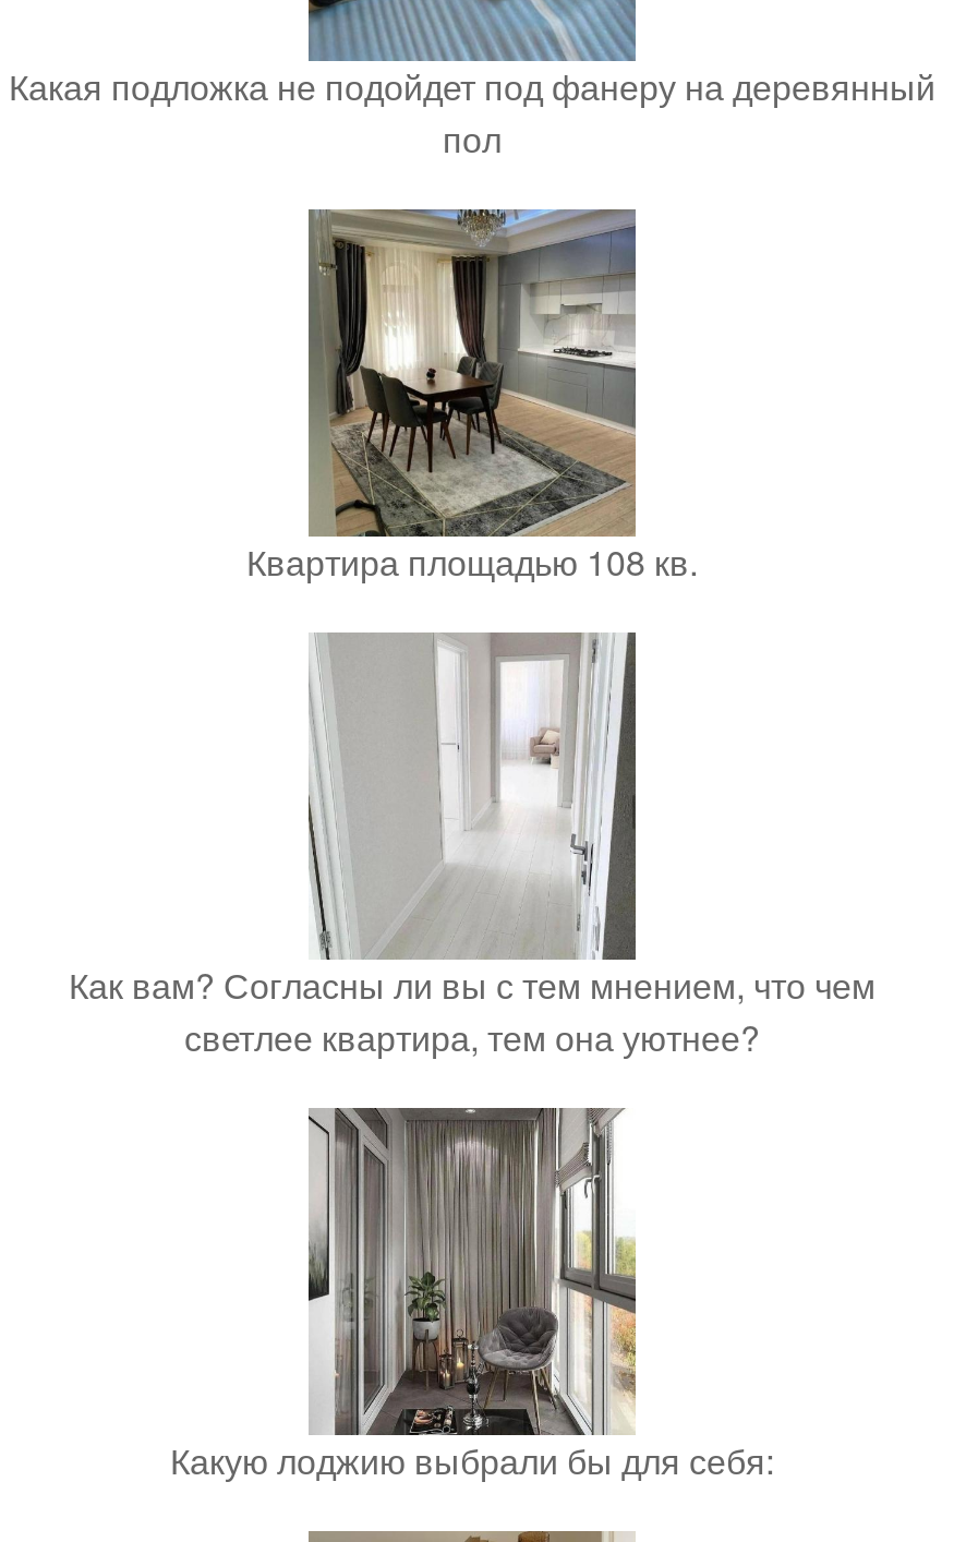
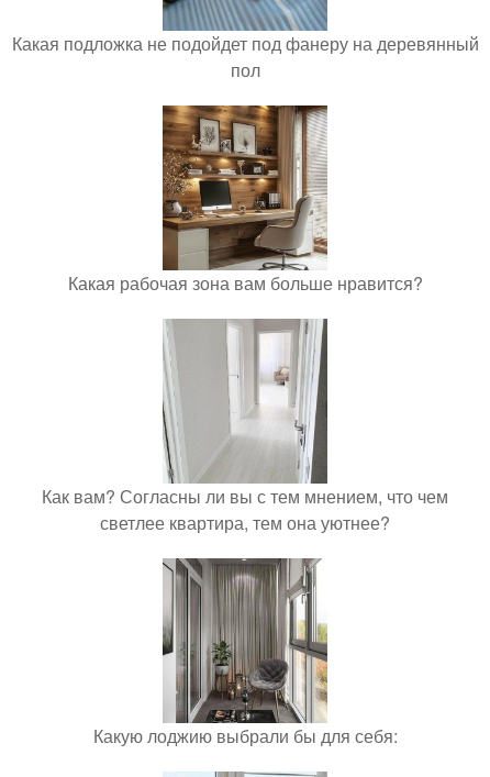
- [image]
- Квартира площадью 108 кв.
+ [image]
+ Какая рабочая зона вам больше нравится?
